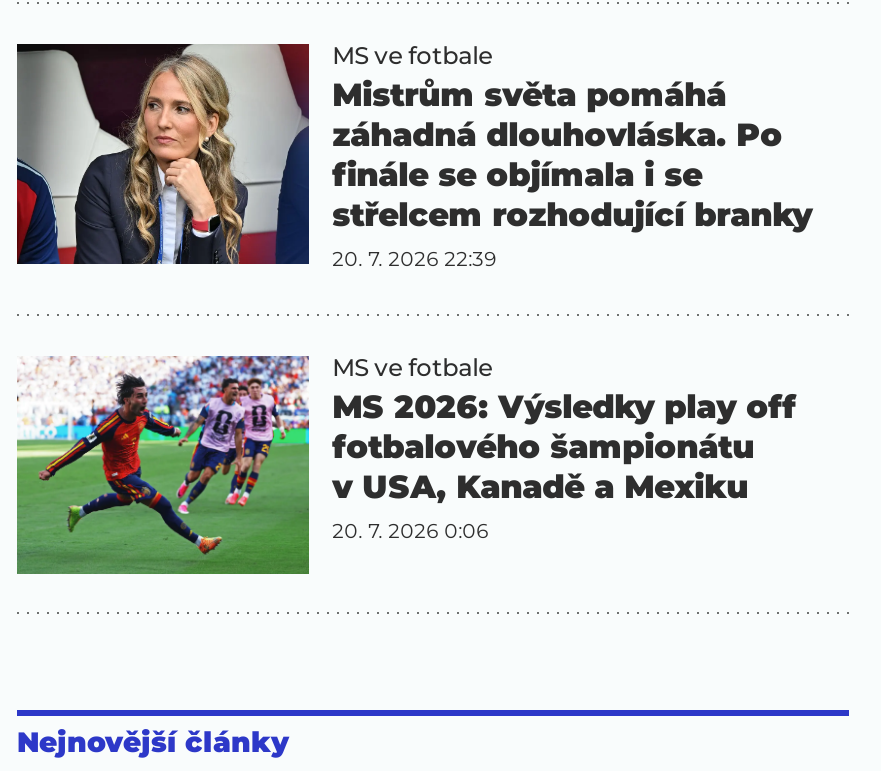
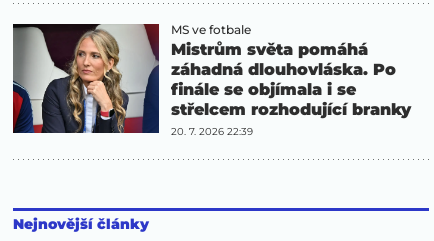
- [image]
- MS ve fotbale
- MS 2026: Výsledky play off
- fotbalového šampionátu
- v USA, Kanadě a Mexiku
- 20. 7. 2026 0:06
